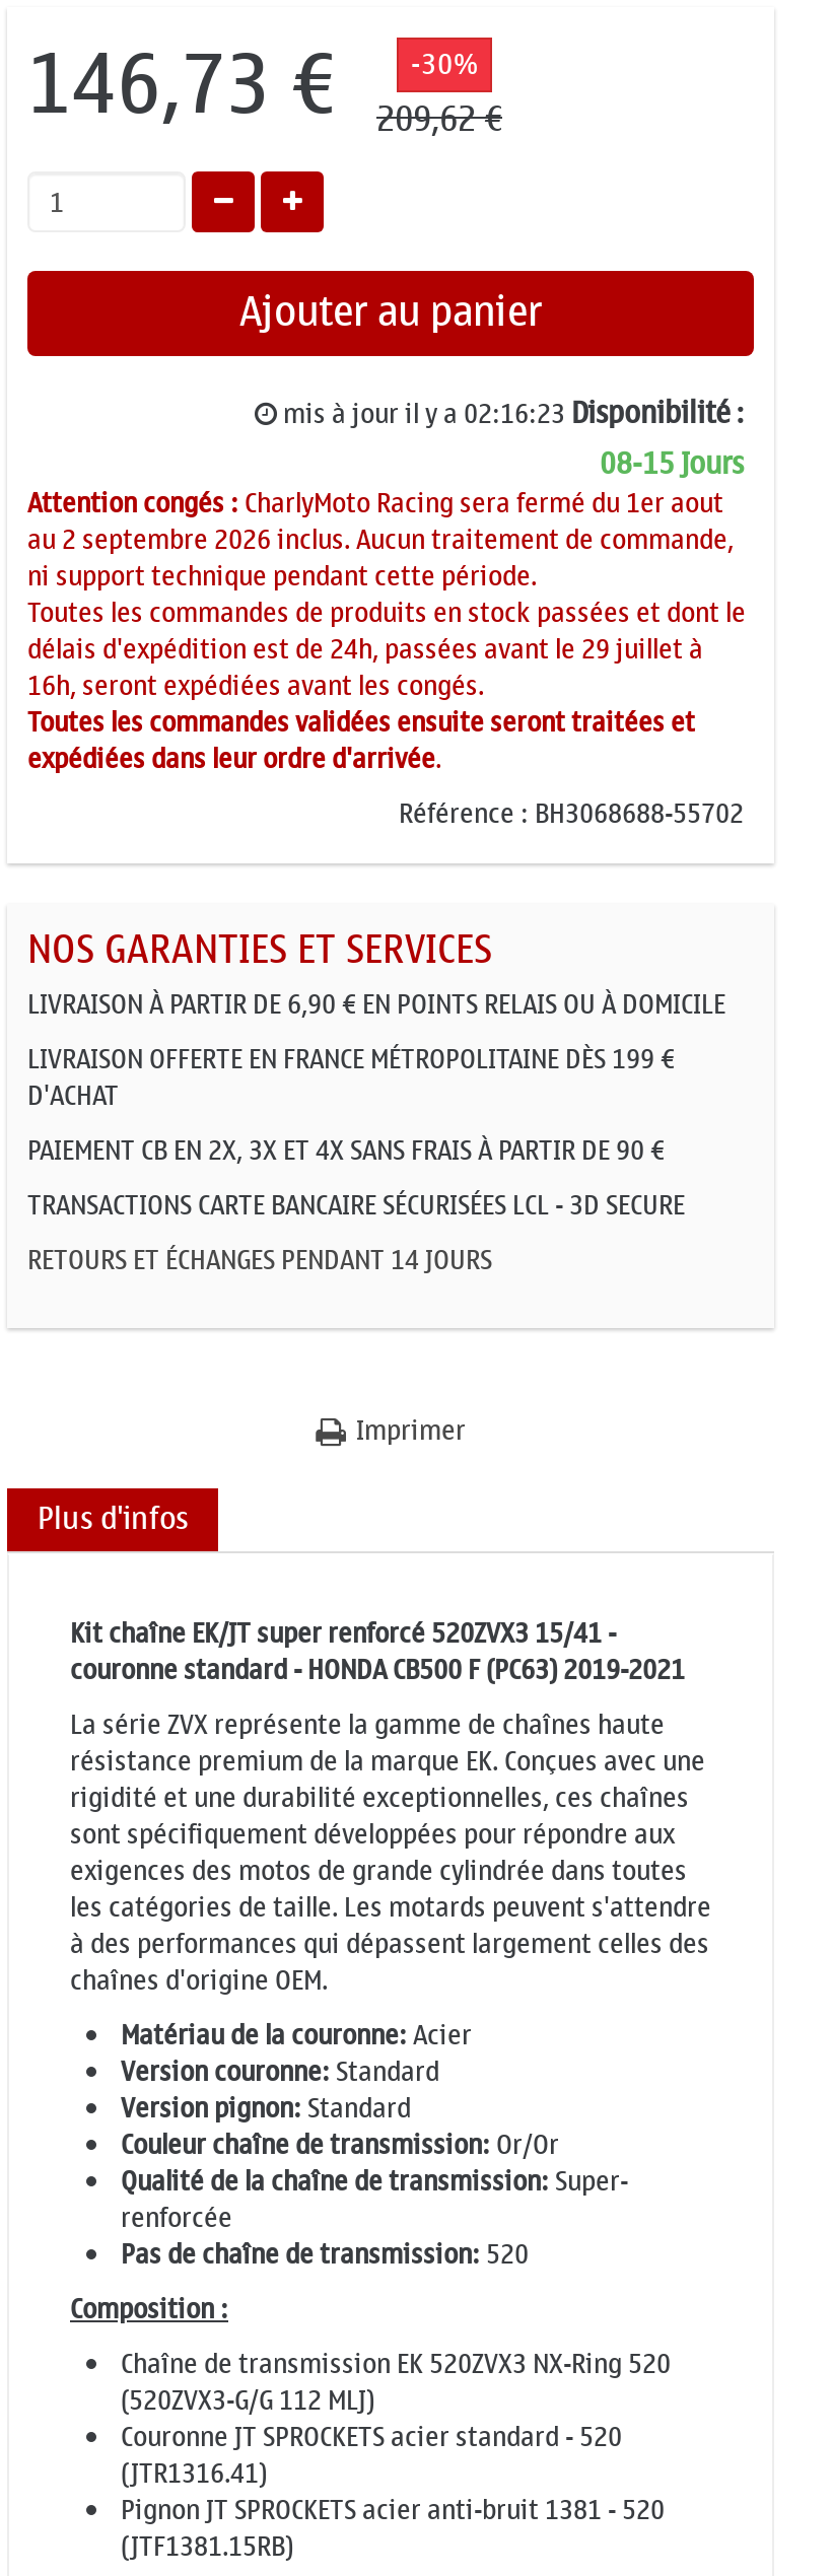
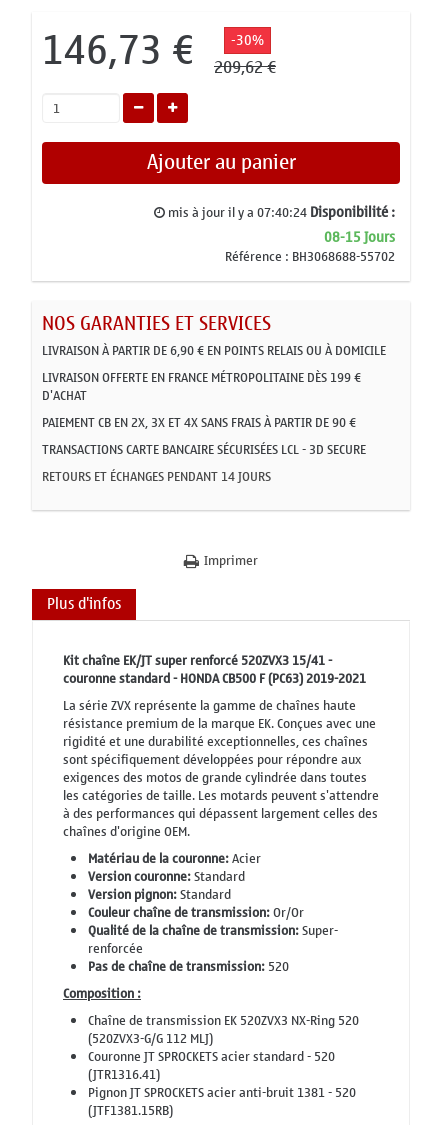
- mis à jour il y a 02:16:23 Disponibilité :
+ mis à jour il y a 07:40:24 Disponibilité :

- Attention congés : CharlyMoto Racing sera fermé du 1er aout
- au 2 septembre 2026 inclus. Aucun traitement de commande,
- ni support technique pendant cette période.
- Toutes les commandes de produits en stock passées et dont le
- délais d'expédition est de 24h, passées avant le 29 juillet à
- 16h, seront expédiées avant les congés.
- Toutes les commandes validées ensuite seront traitées et
- expédiées dans leur ordre d'arrivée.
